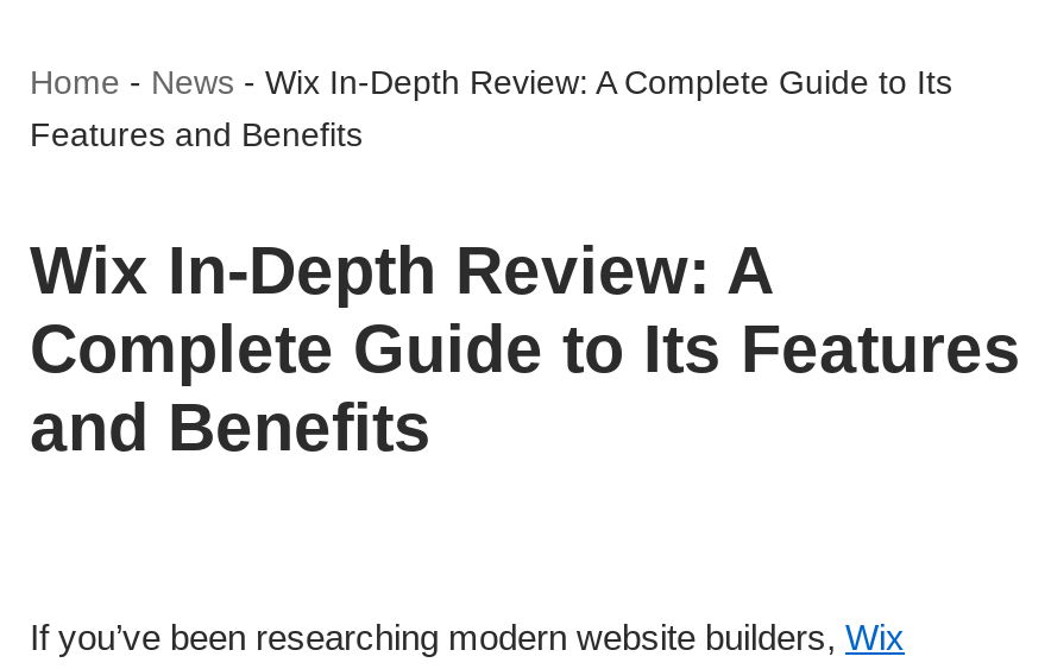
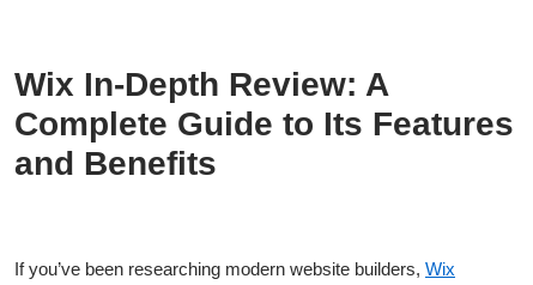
- Home - News - Wix In-Depth Review: A Complete Guide to Its
- Features and Benefits
